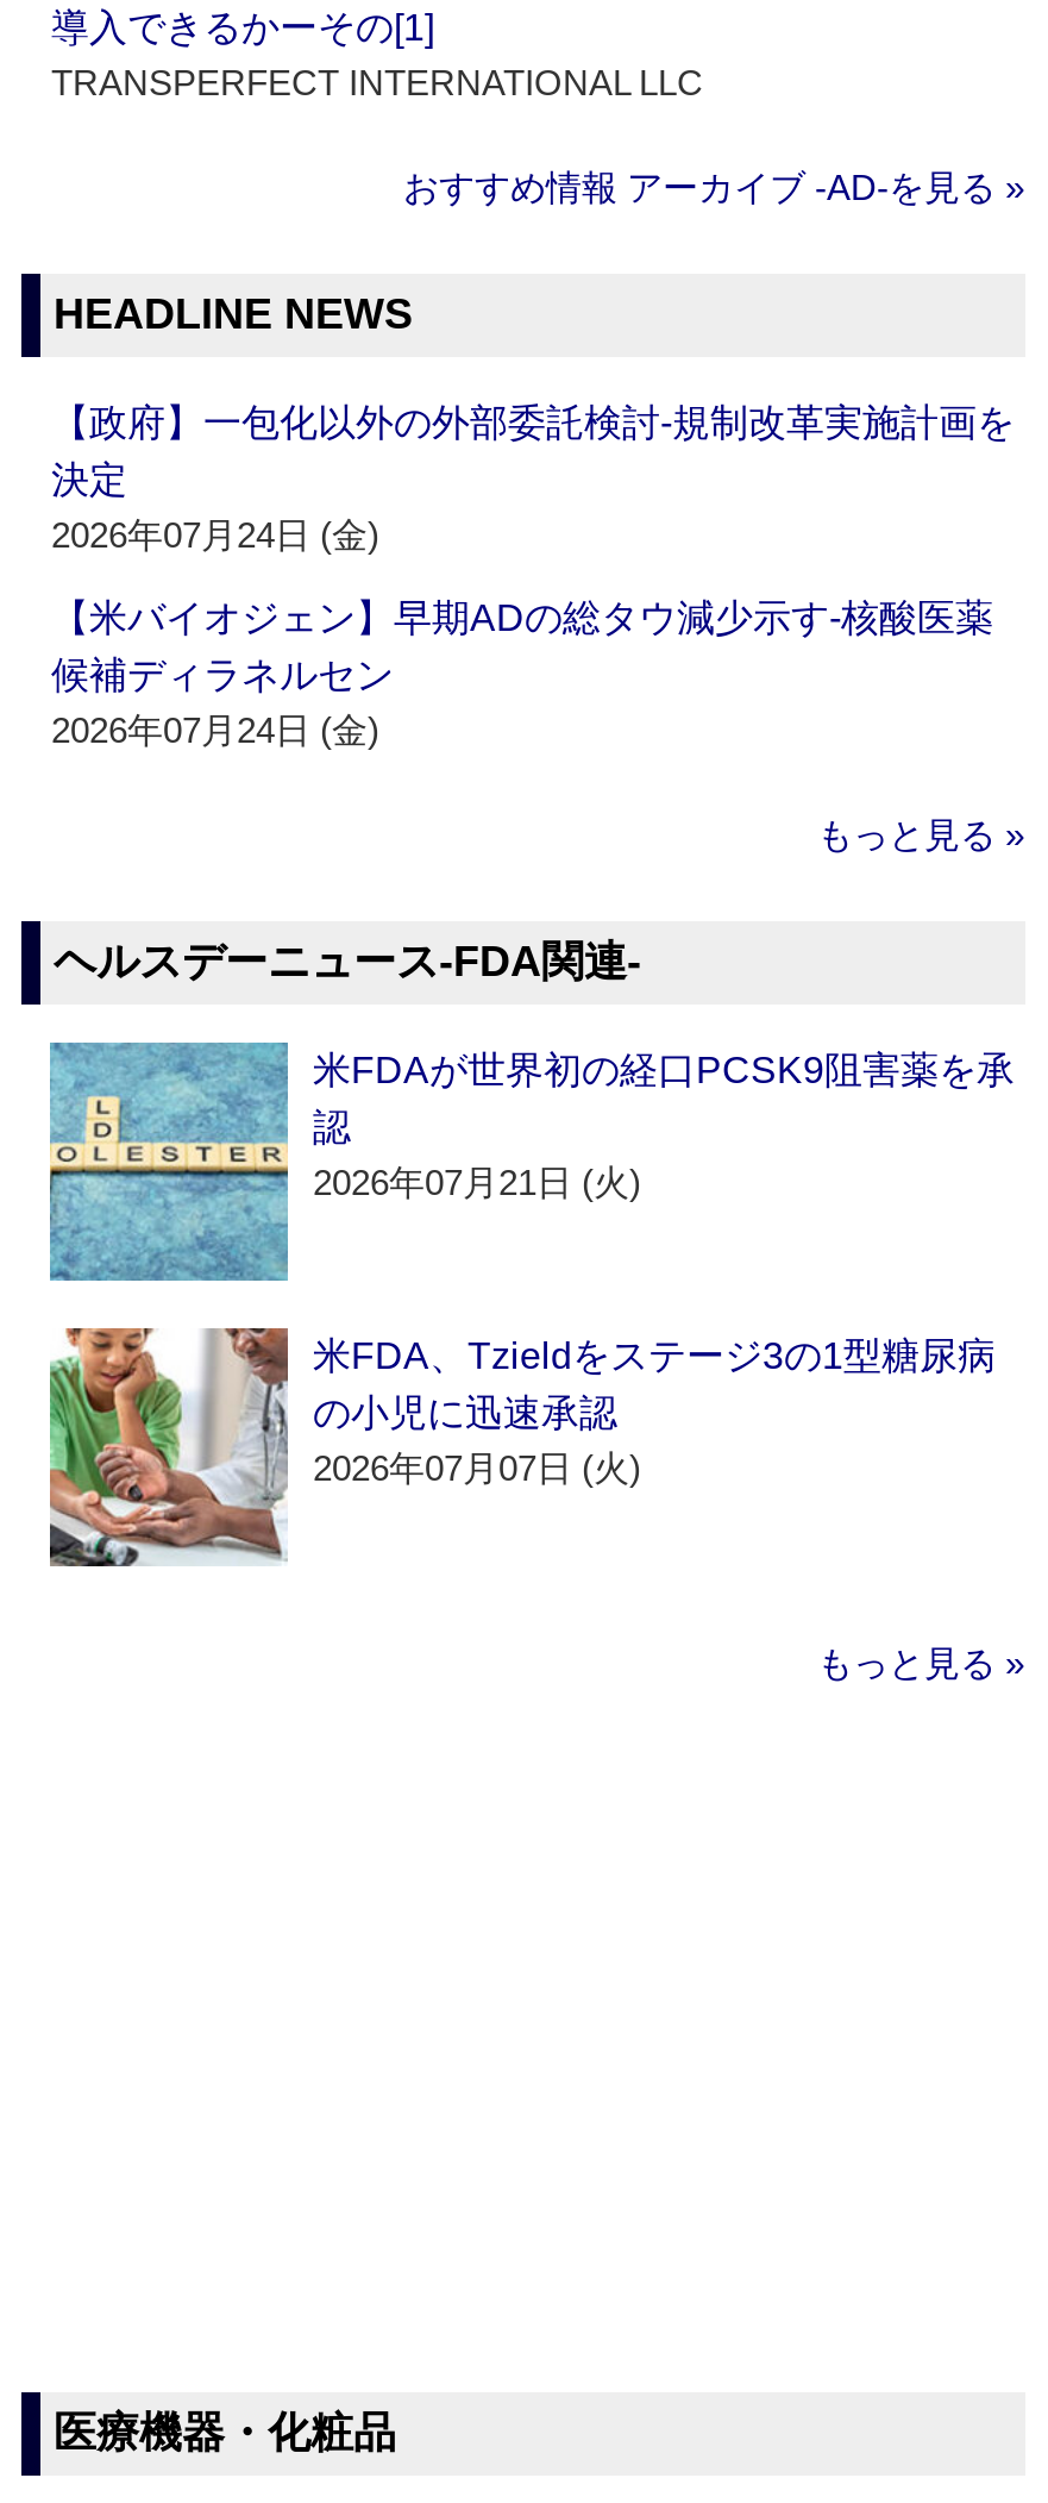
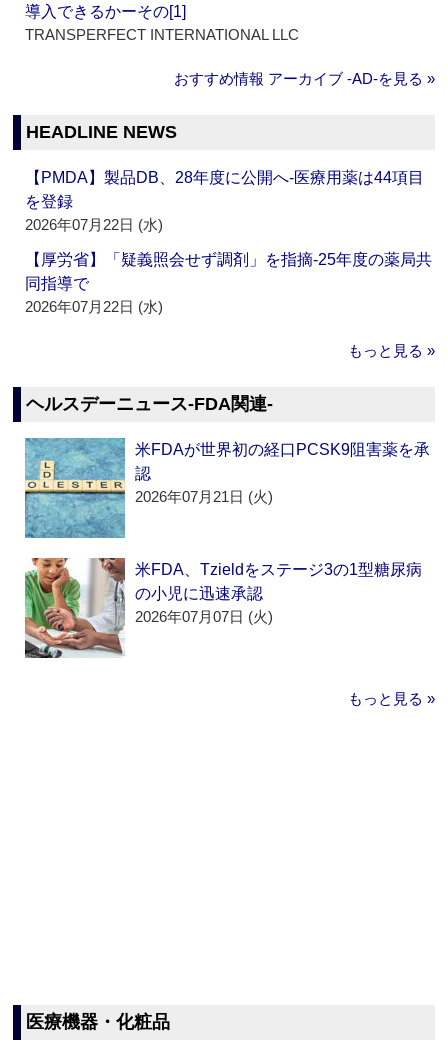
- 【政府】一包化以外の外部委託検討‐規制改革実施計画を
- 決定
- 2026年07月24日 (金)
+ 【PMDA】製品DB、28年度に公開へ‐医療用薬は44項目
+ を登録
+ 2026年07月22日 (水)

- 【米バイオジェン】早期ADの総タウ減少示す‐核酸医薬
- 候補ディラネルセン
- 2026年07月24日 (金)
+ 【厚労省】「疑義照会せず調剤」を指摘‐25年度の薬局共
+ 同指導で
+ 2026年07月22日 (水)
